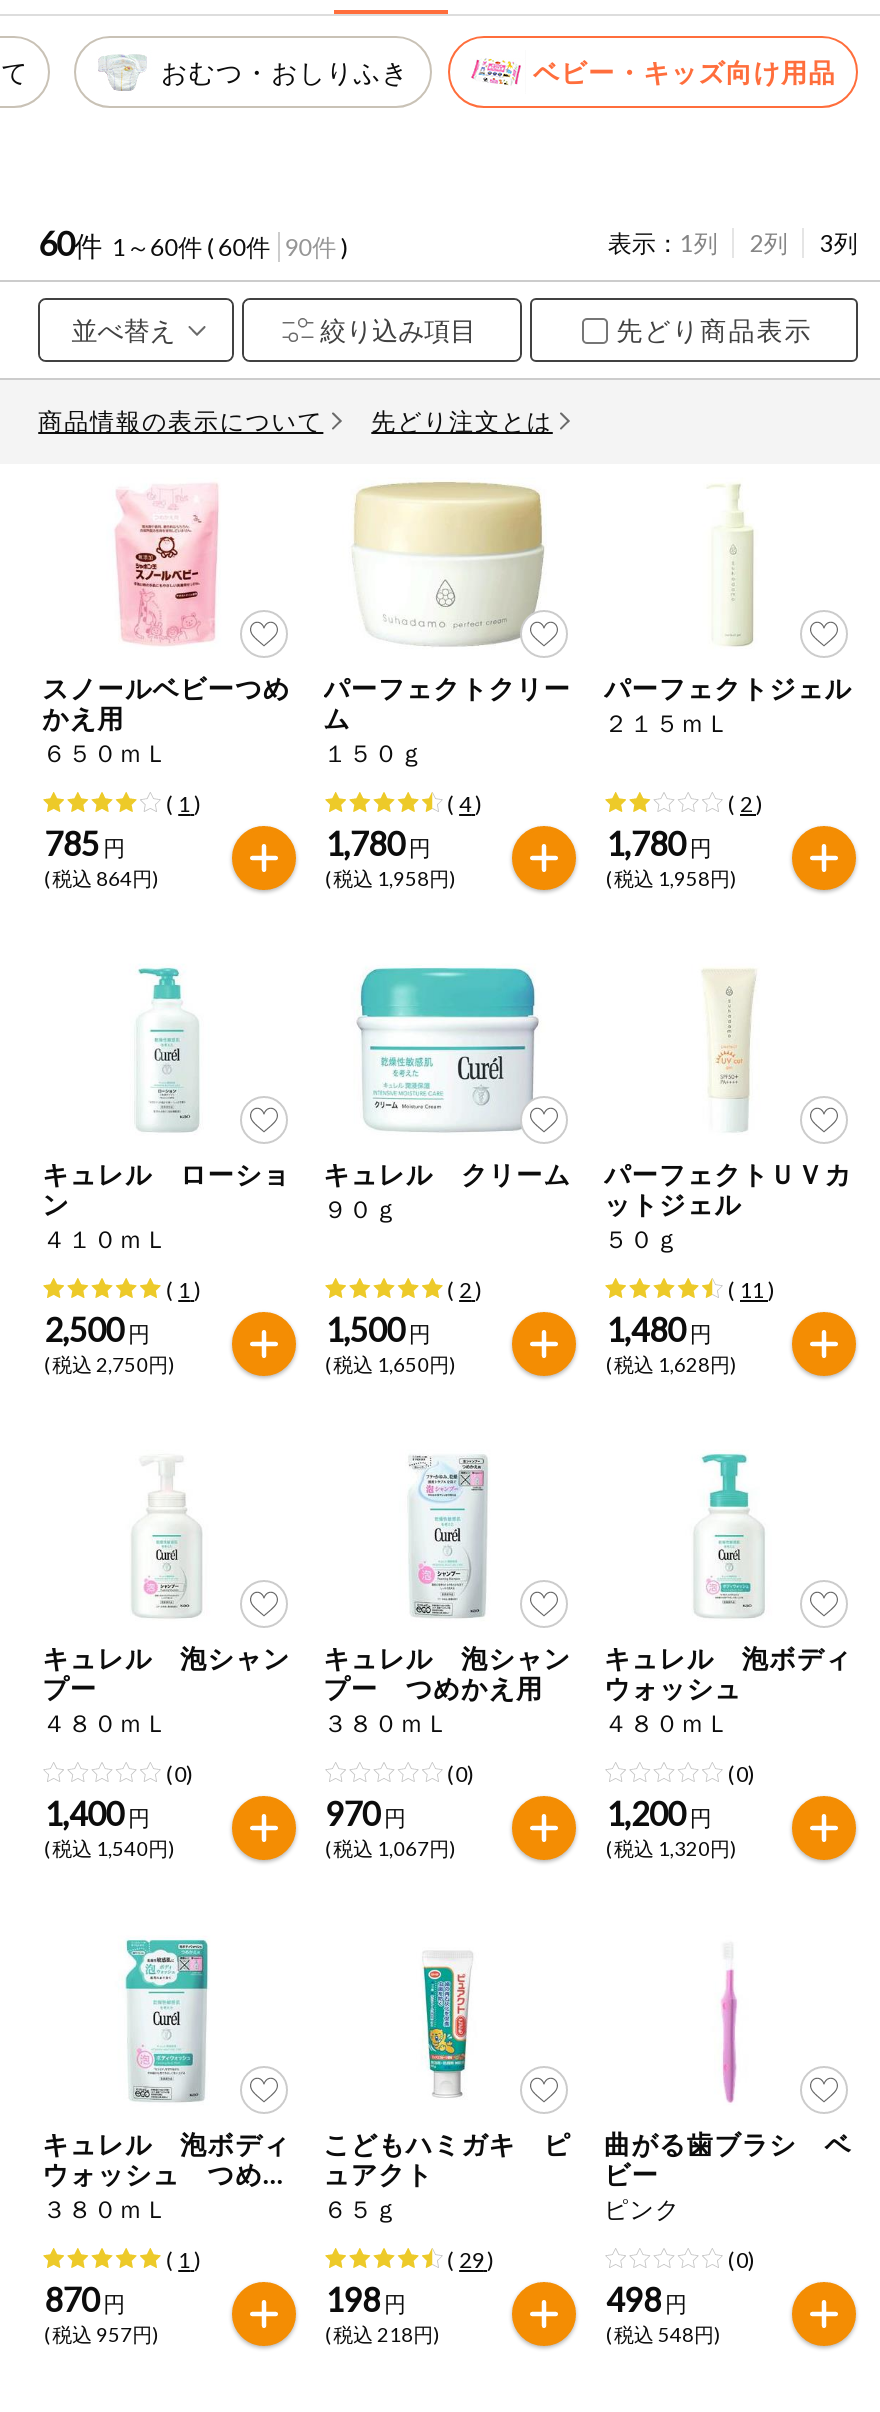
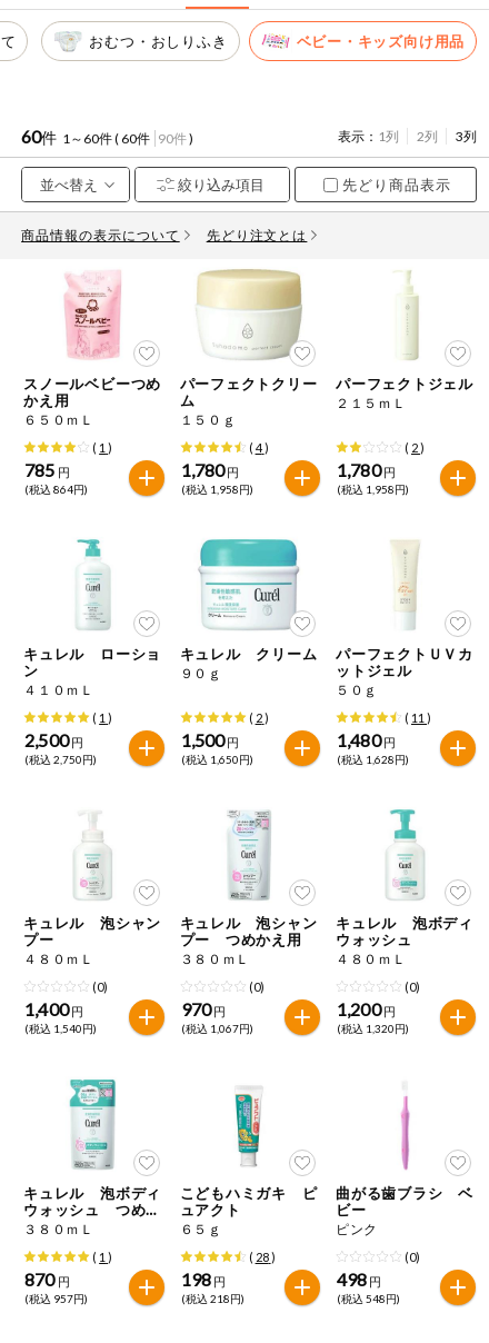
- (29 )
+ (28 )
